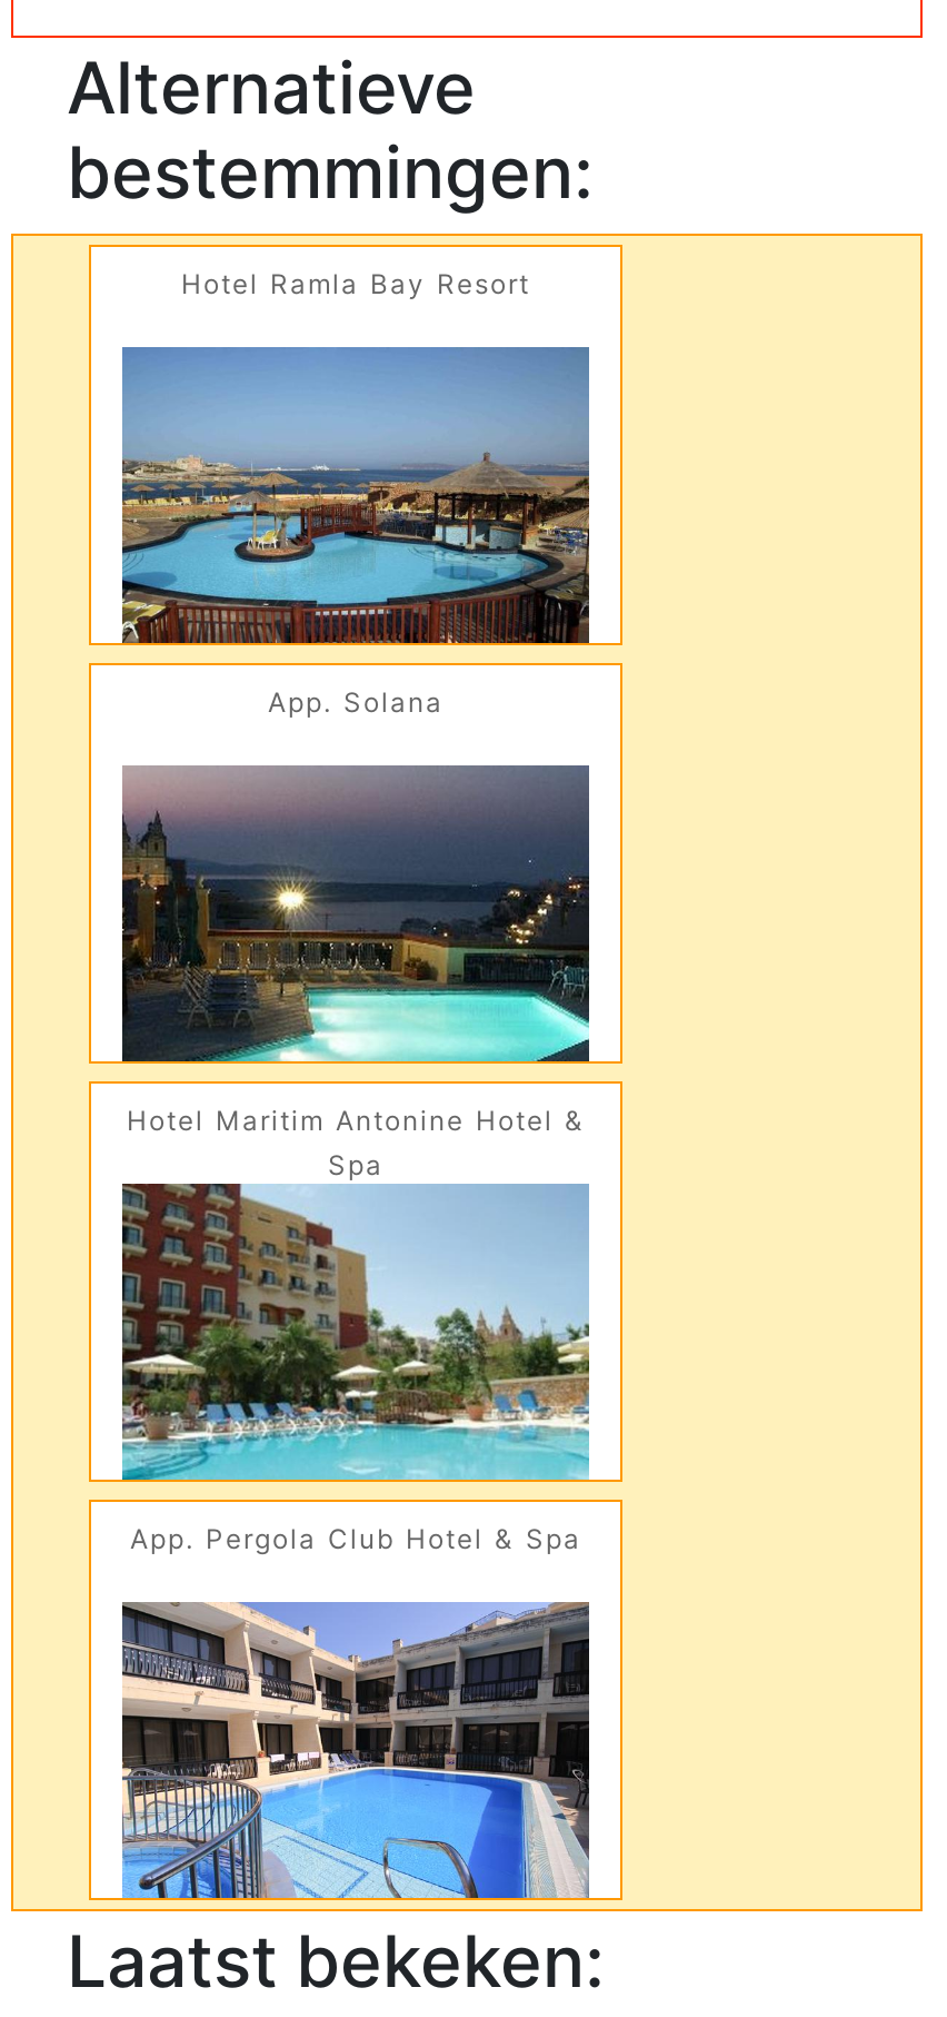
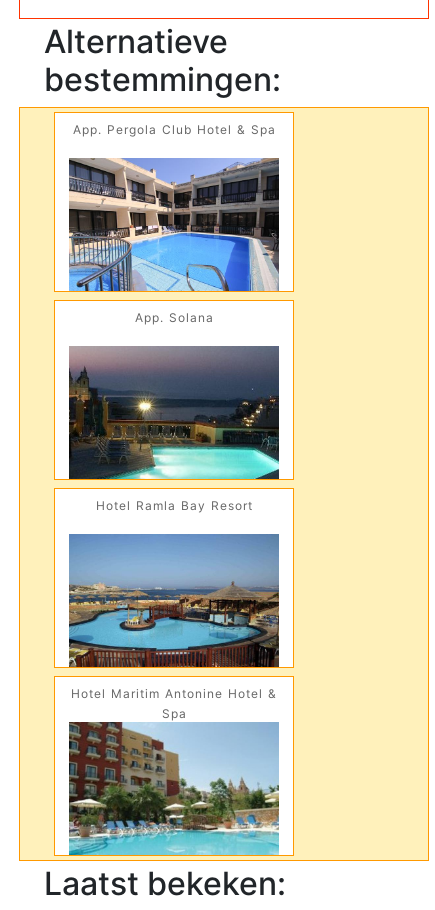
moved down: Hotel Ramla Bay Resort

moved down: [image]

moved down: [image] | Hotel Maritim Antonine Hotel & | Spa

moved up: App. Pergola Club Hotel & Spa

moved up: [image]
